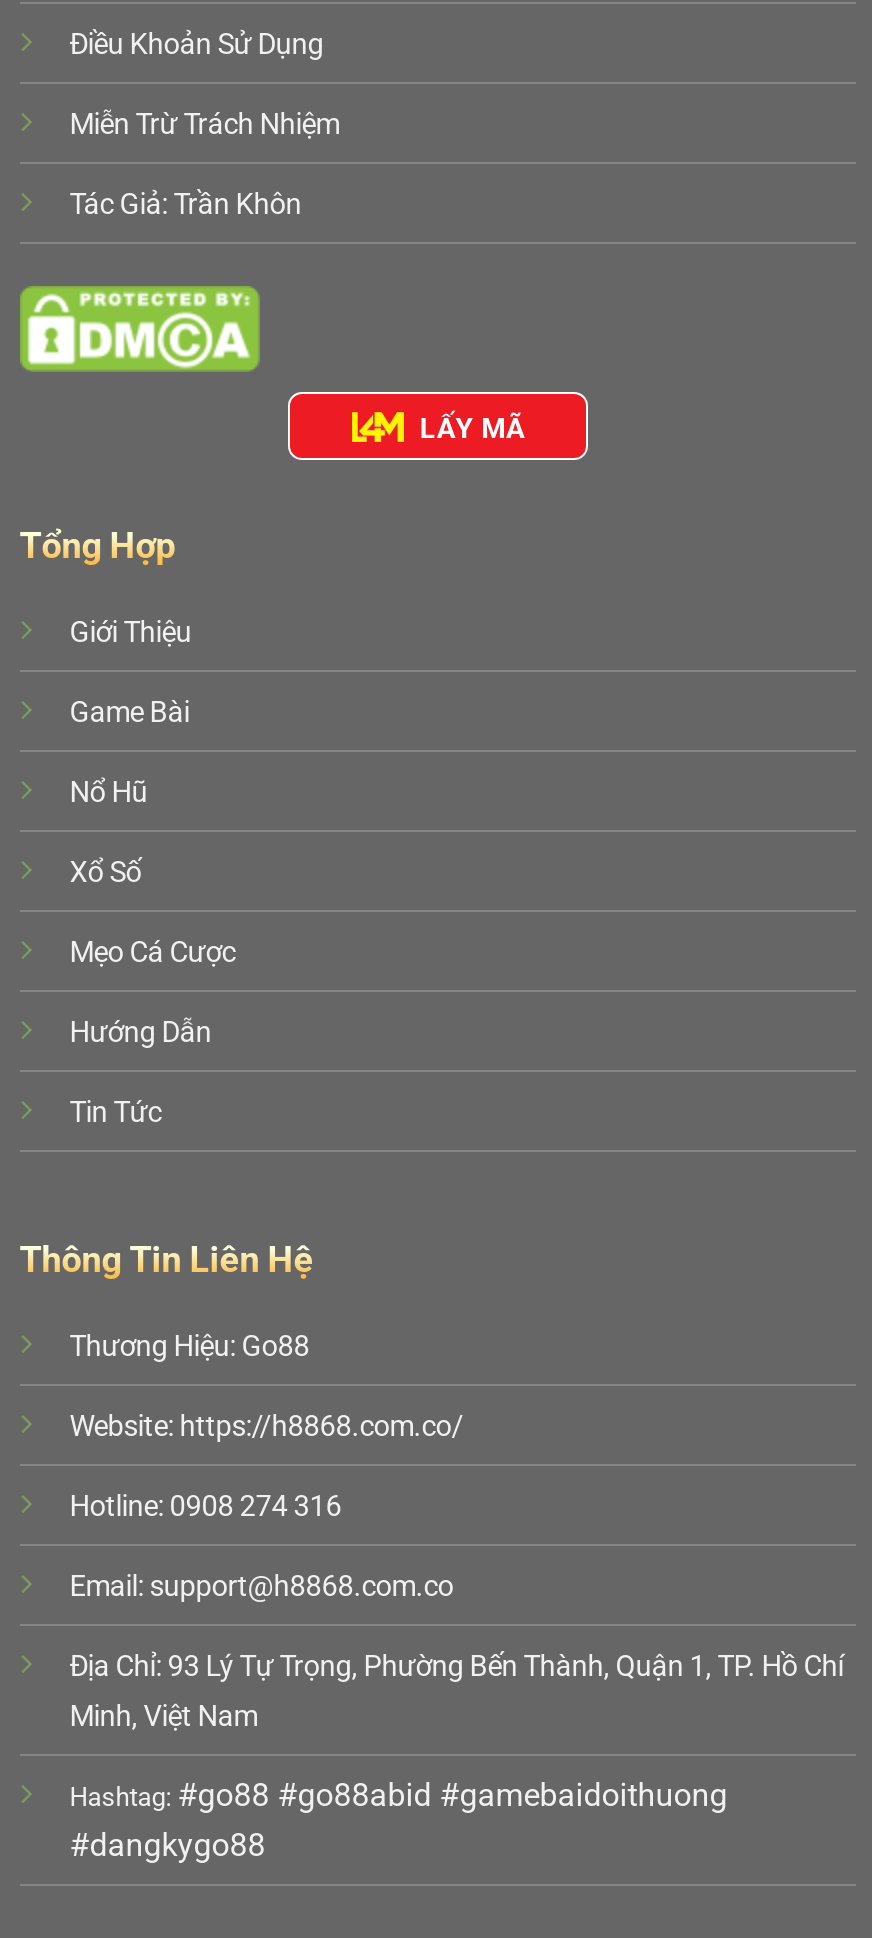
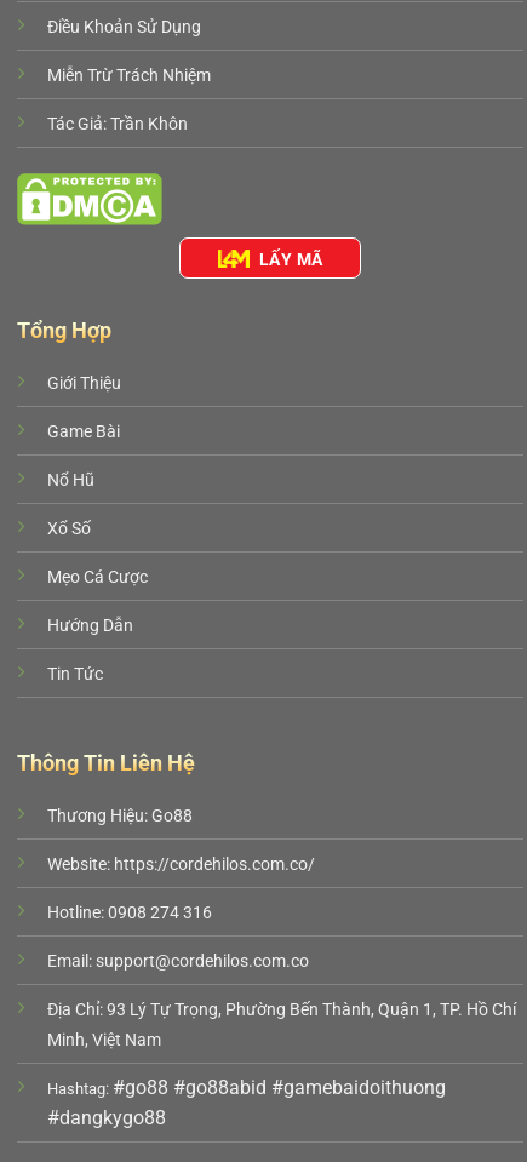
- Website: https://h8868.com.co/
+ Website: https://cordehilos.com.co/

- Email: support@h8868.com.co
+ Email: support@cordehilos.com.co
